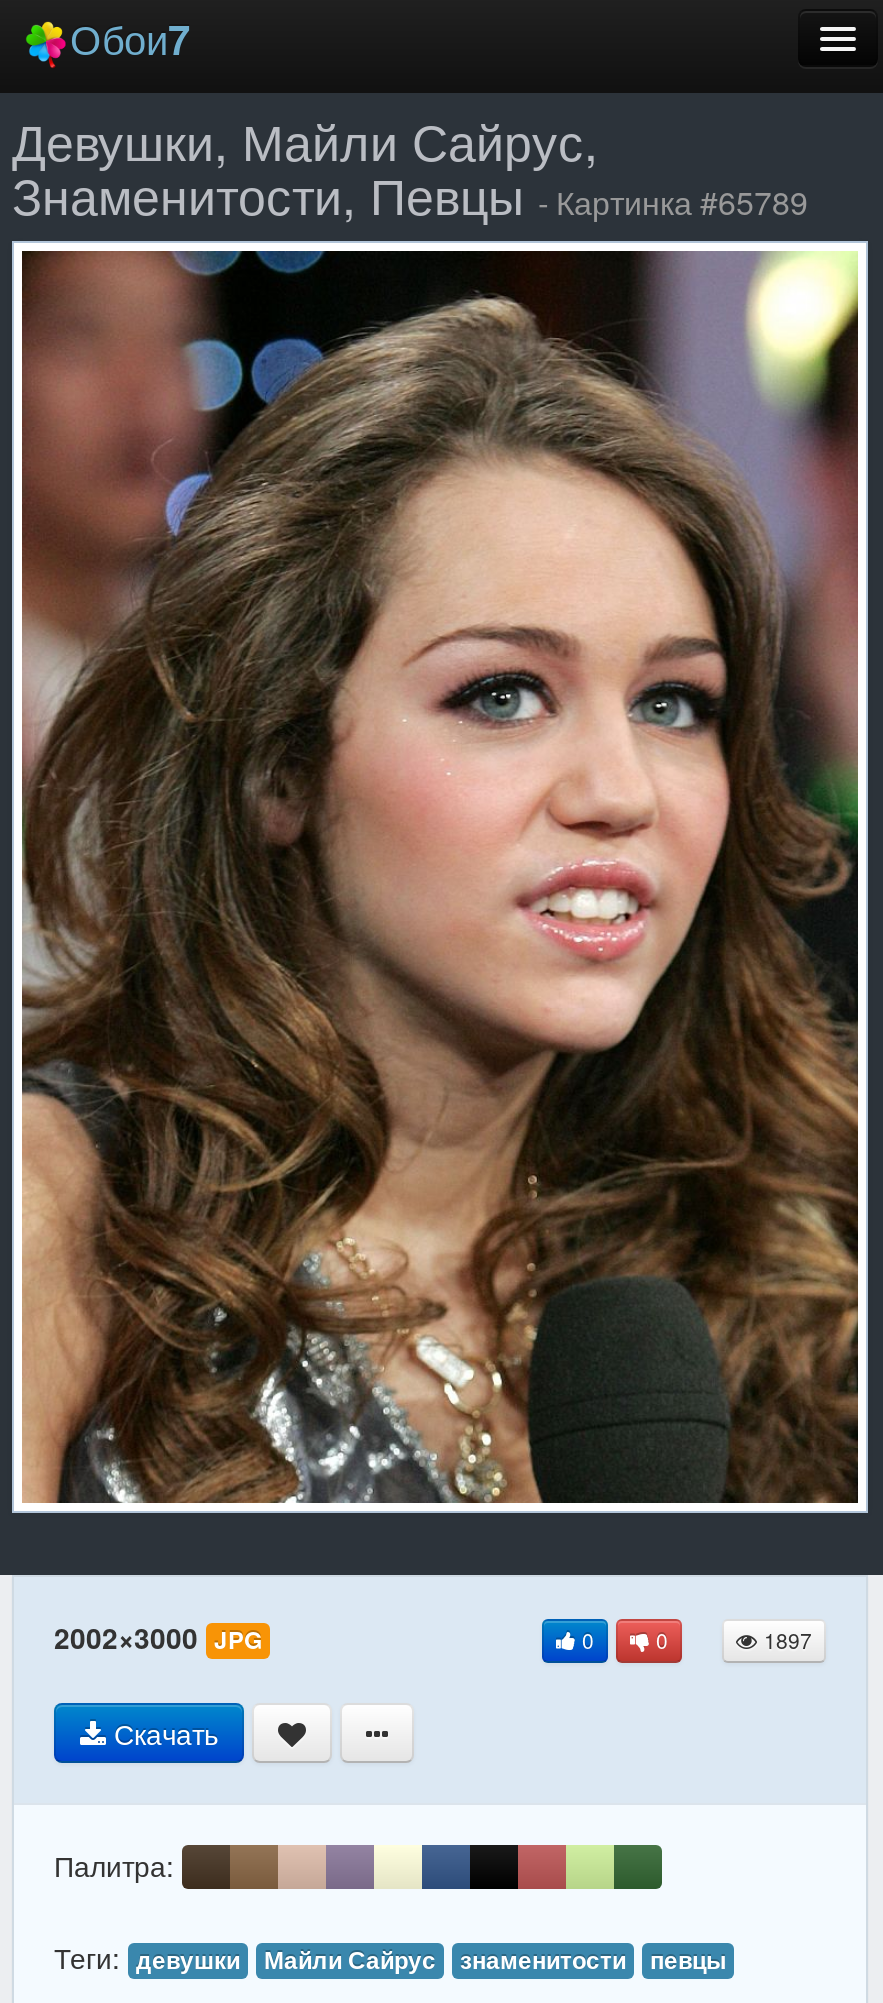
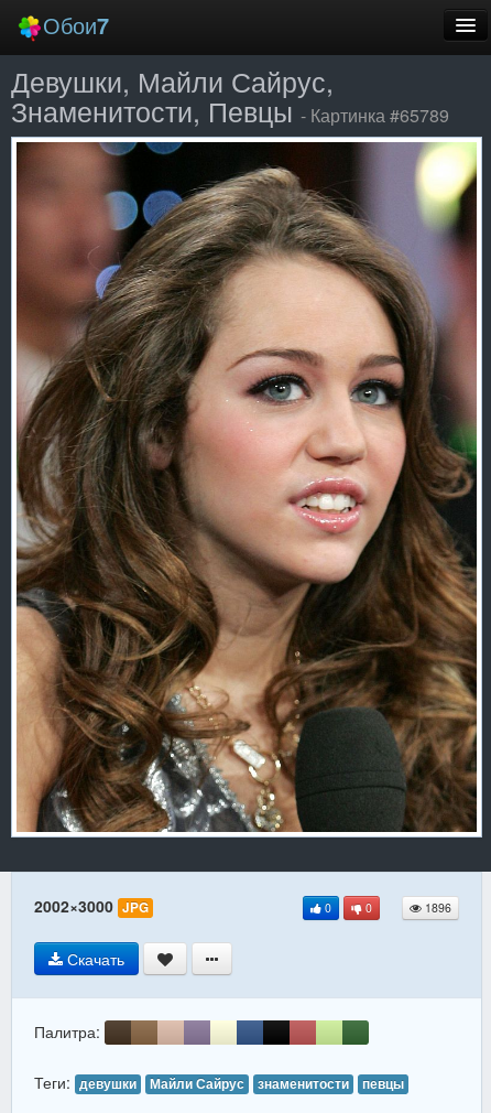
- 1897
+ 1896
